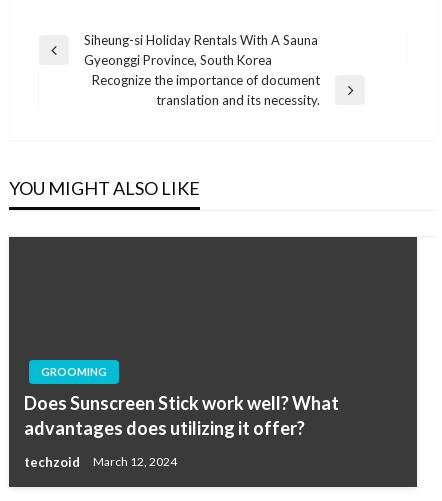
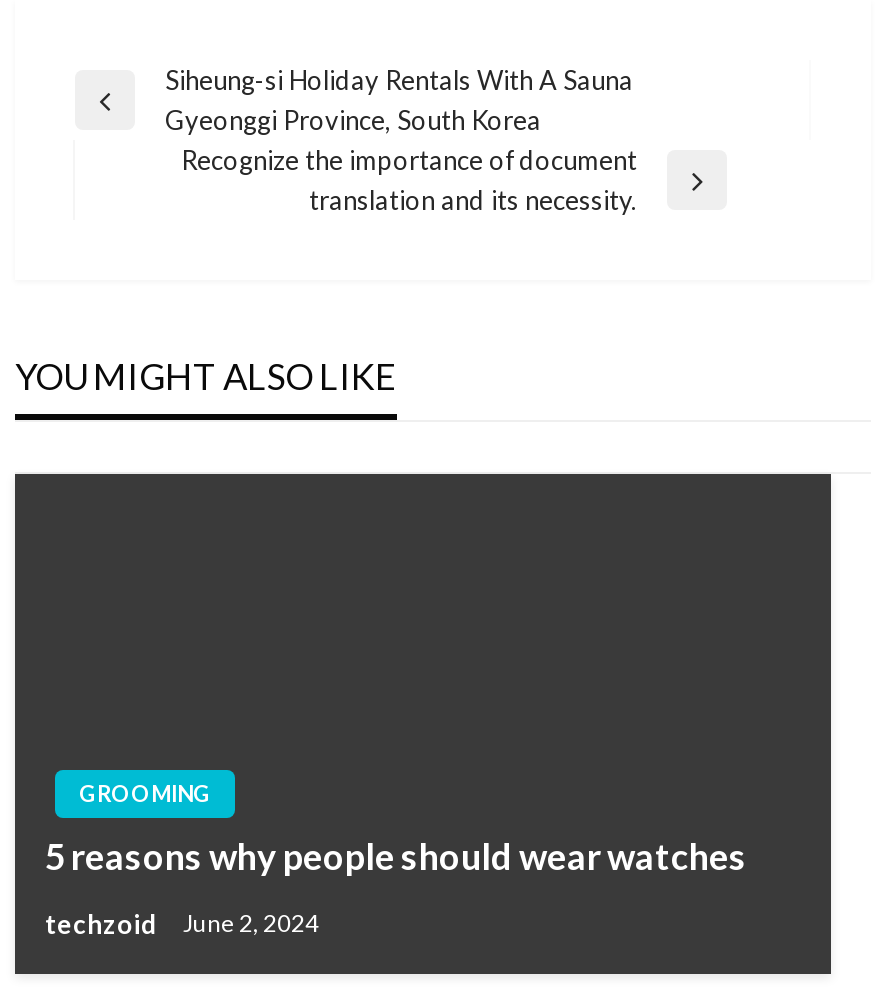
moved down: GROOMING

- Does Sunscreen Stick work well? What
- advantages does utilizing it offer?
+ 5 reasons why people should wear watches

- techzoid March 12, 2024
+ techzoid June 2, 2024
